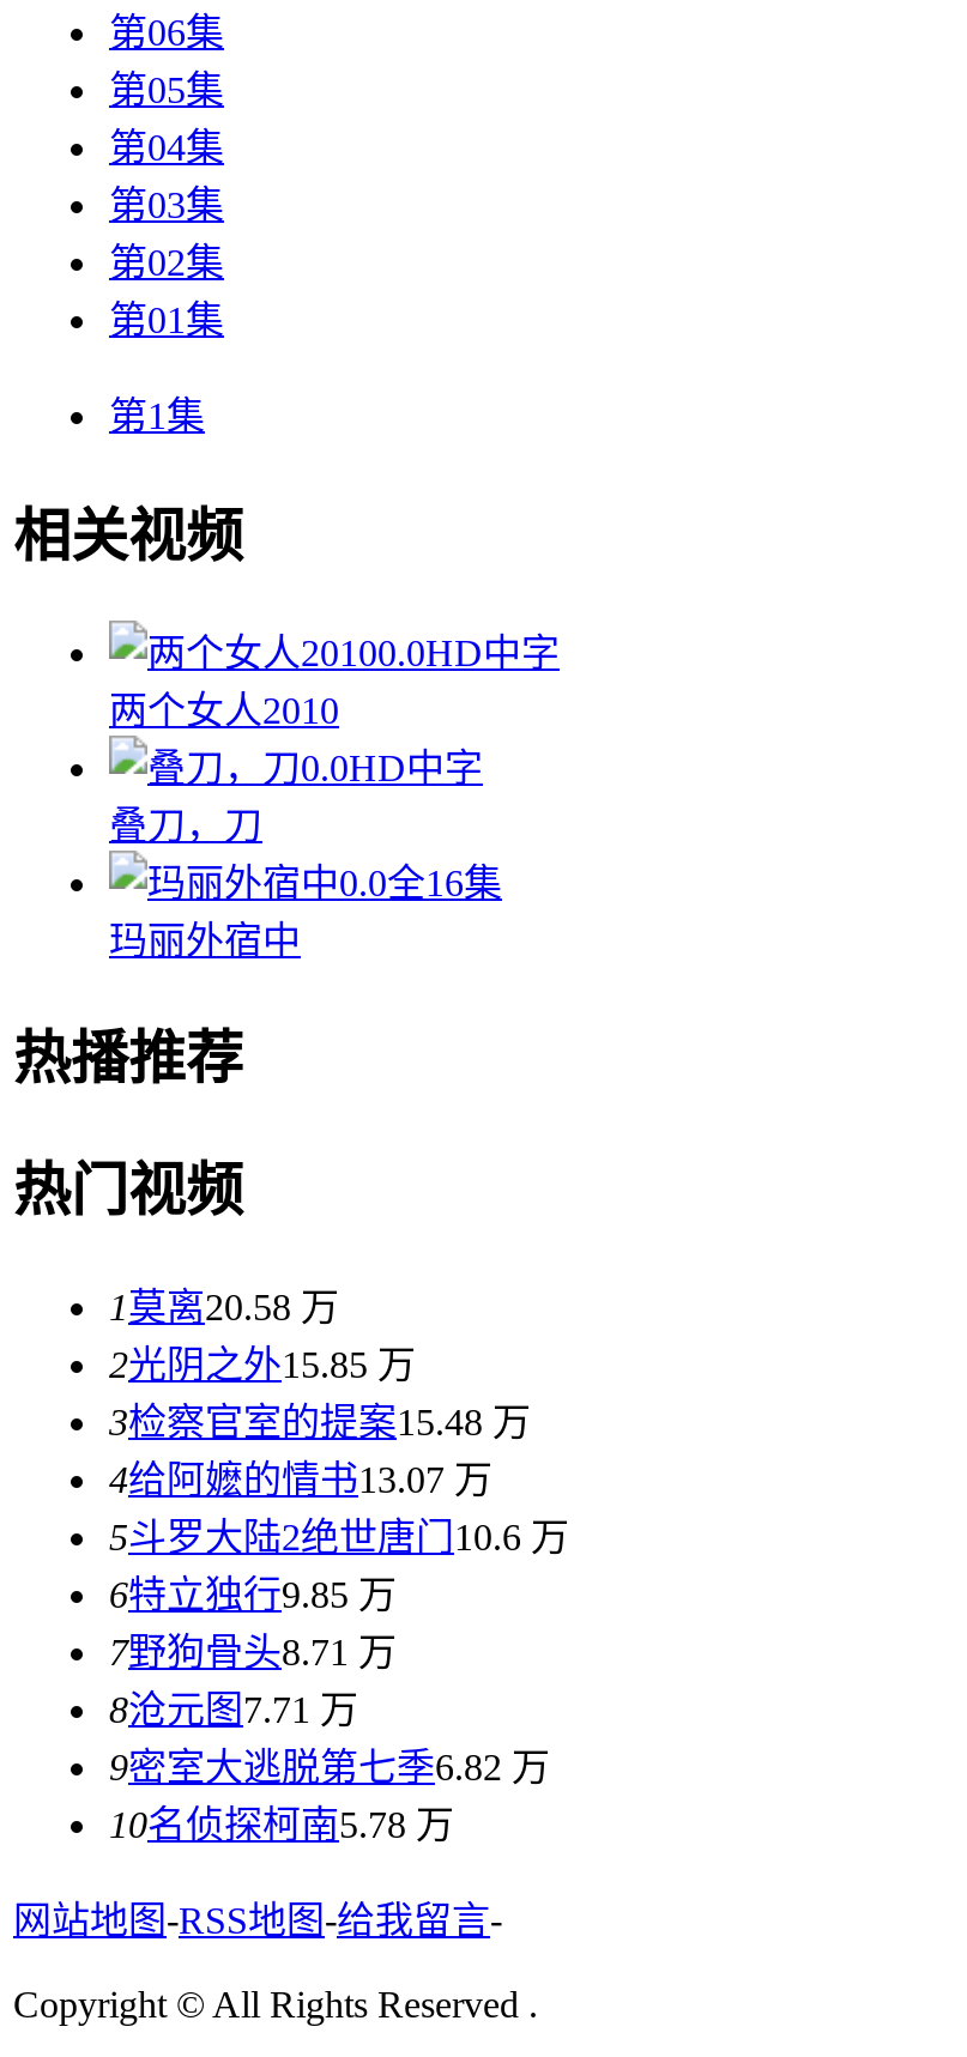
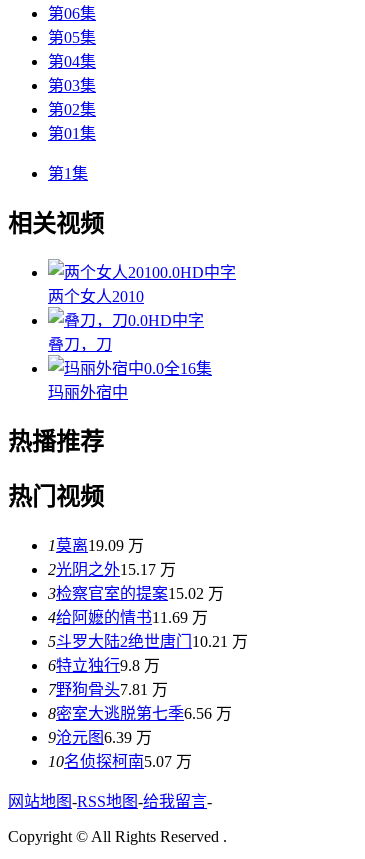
- 1莫离20.58 万
- 2光阴之外15.85 万
- 3检察官室的提案15.48 万
- 4给阿嬷的情书13.07 万
- 5斗罗大陆2绝世唐门10.6 万
- 6特立独行9.85 万
- 7野狗骨头8.71 万
- 8沧元图7.71 万
- 9密室大逃脱第七季6.82 万
- 10名侦探柯南5.78 万
+ 1莫离19.09 万
+ 2光阴之外15.17 万
+ 3检察官室的提案15.02 万
+ 4给阿嬷的情书11.69 万
+ 5斗罗大陆2绝世唐门10.21 万
+ 6特立独行9.8 万
+ 7野狗骨头7.81 万
+ 8密室大逃脱第七季6.56 万
+ 9沧元图6.39 万
+ 10名侦探柯南5.07 万
